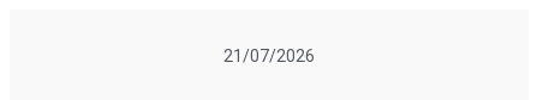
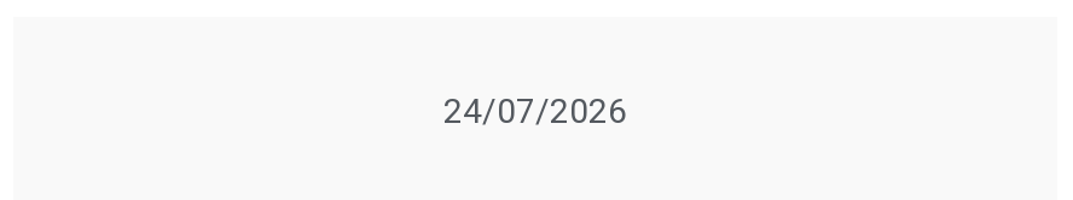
- 21/07/2026
+ 24/07/2026
